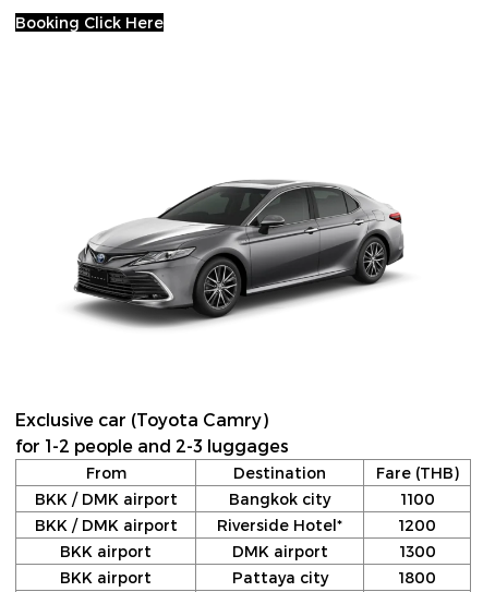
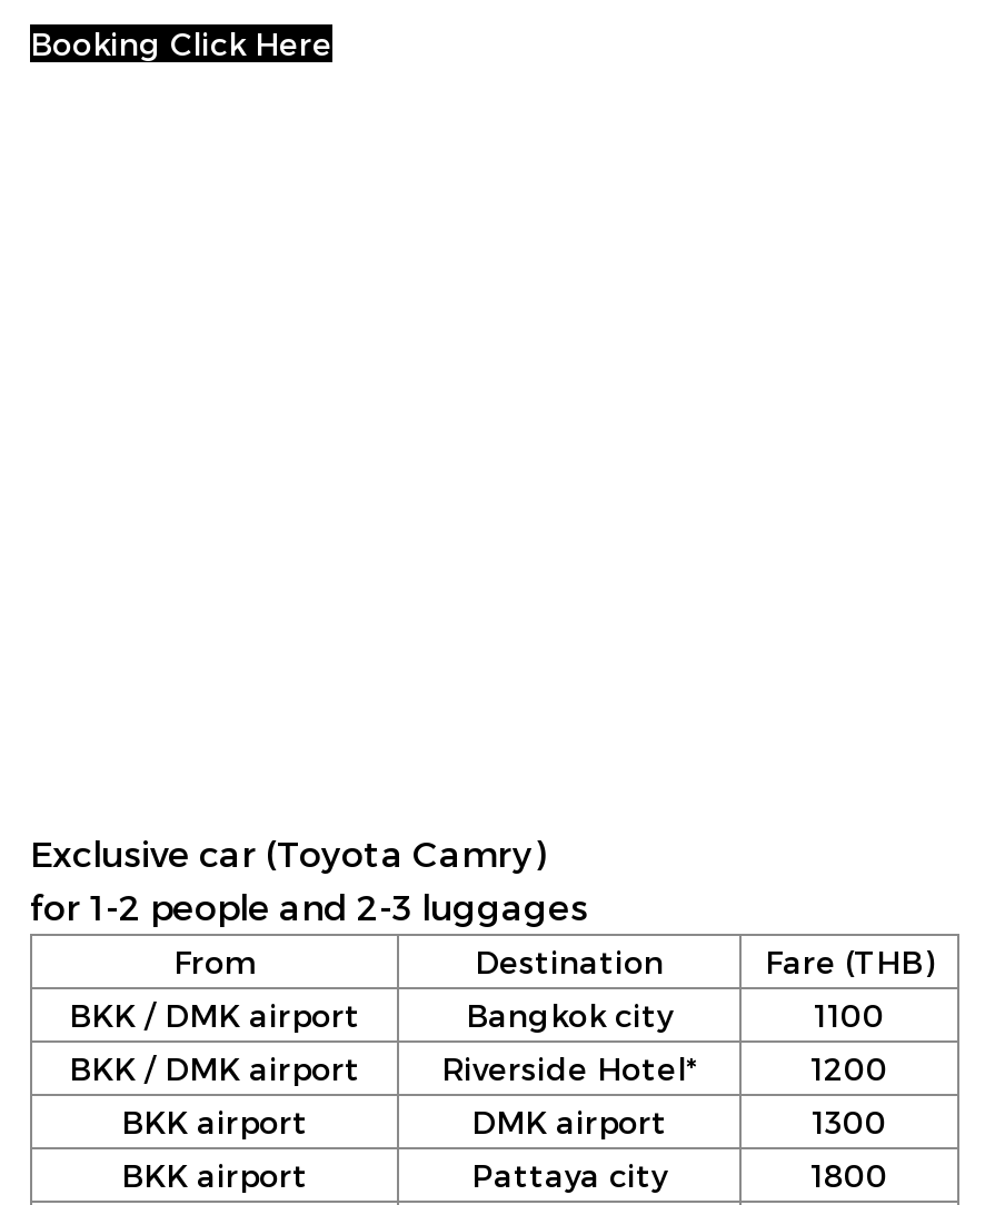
- [image]
